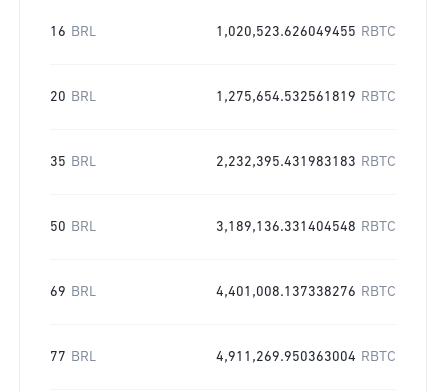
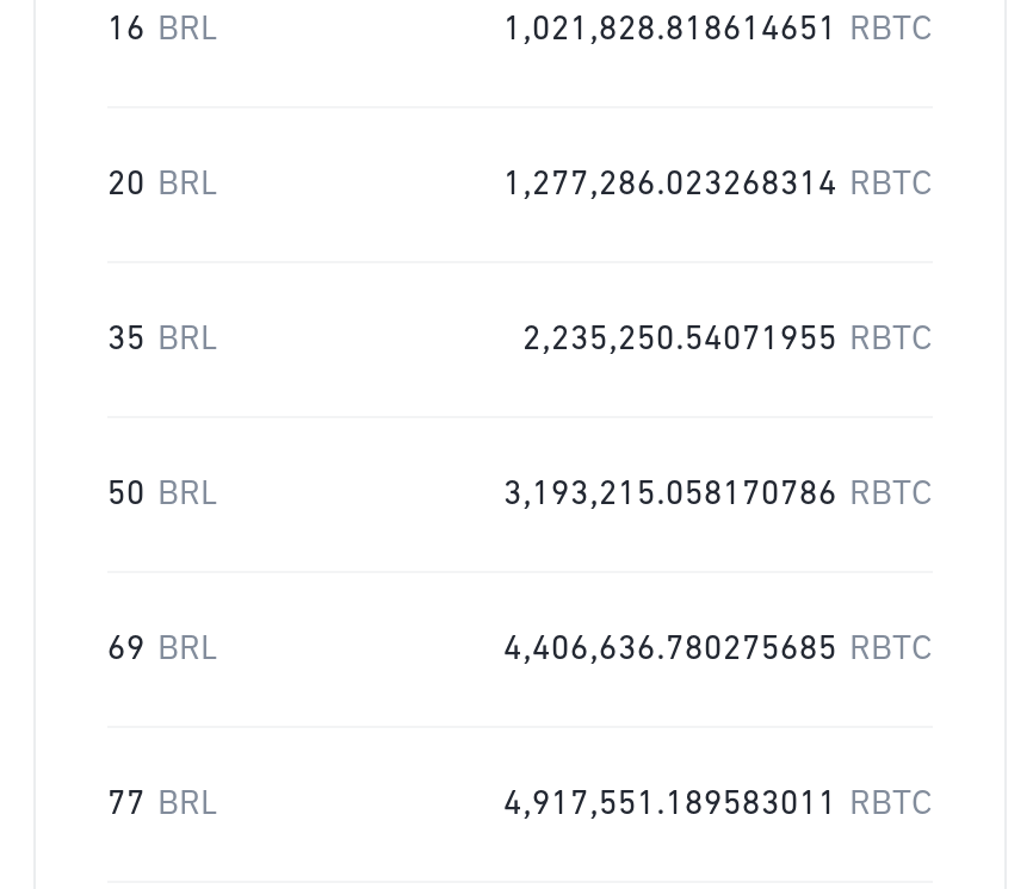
- 1,020,523.626049455 RBTC
+ 1,021,828.818614651 RBTC

- 1,275,654.532561819 RBTC
+ 1,277,286.023268314 RBTC

- 2,232,395.431983183 RBTC
+ 2,235,250.54071955 RBTC

- 3,189,136.331404548 RBTC
+ 3,193,215.058170786 RBTC

- 4,401,008.137338276 RBTC
+ 4,406,636.780275685 RBTC

- 4,911,269.950363004 RBTC
+ 4,917,551.189583011 RBTC
